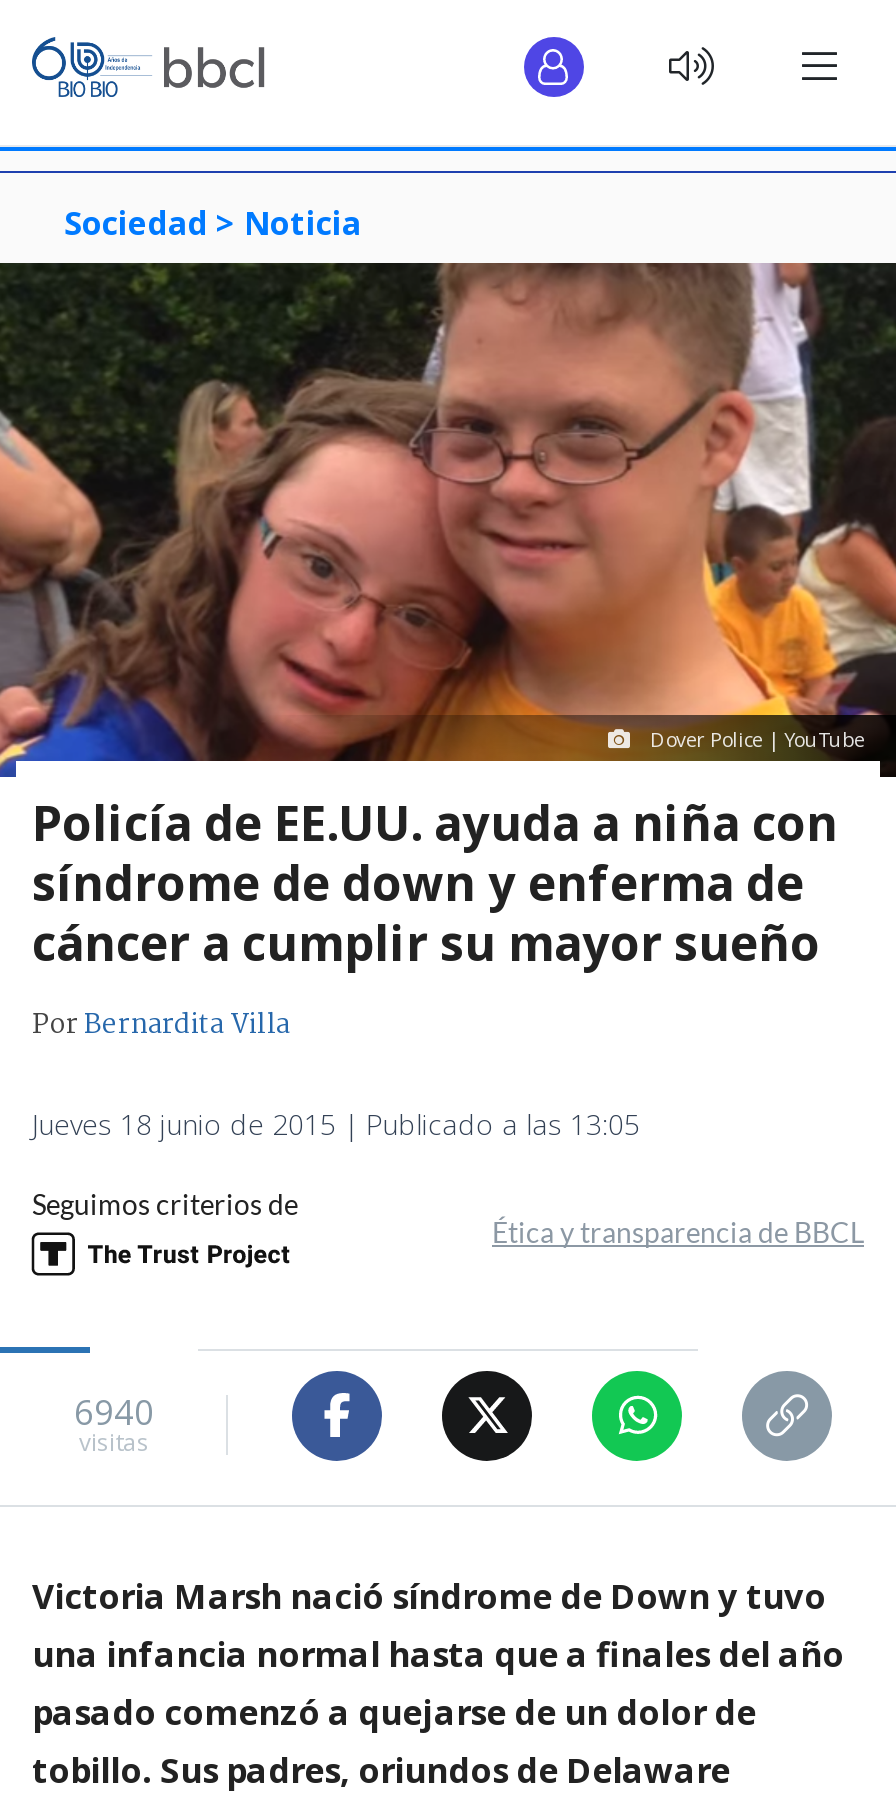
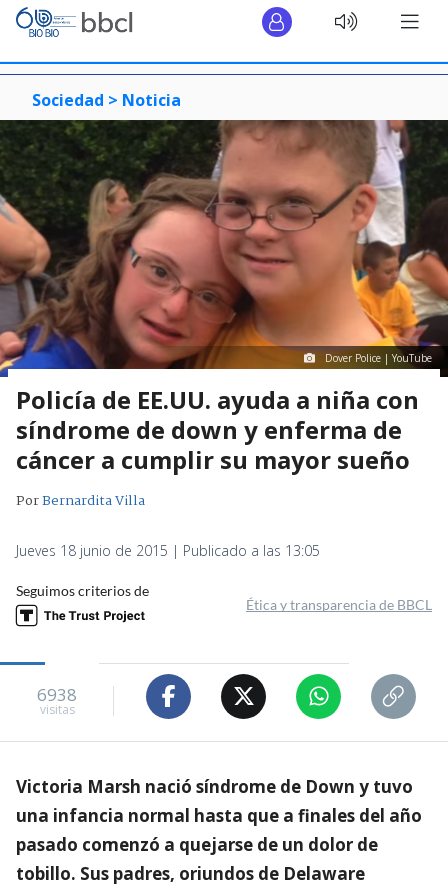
- 6940
+ 6938
